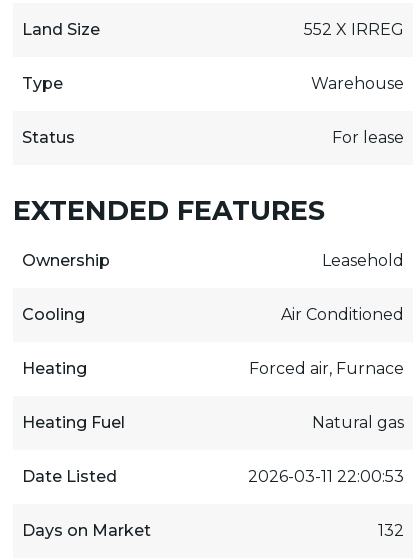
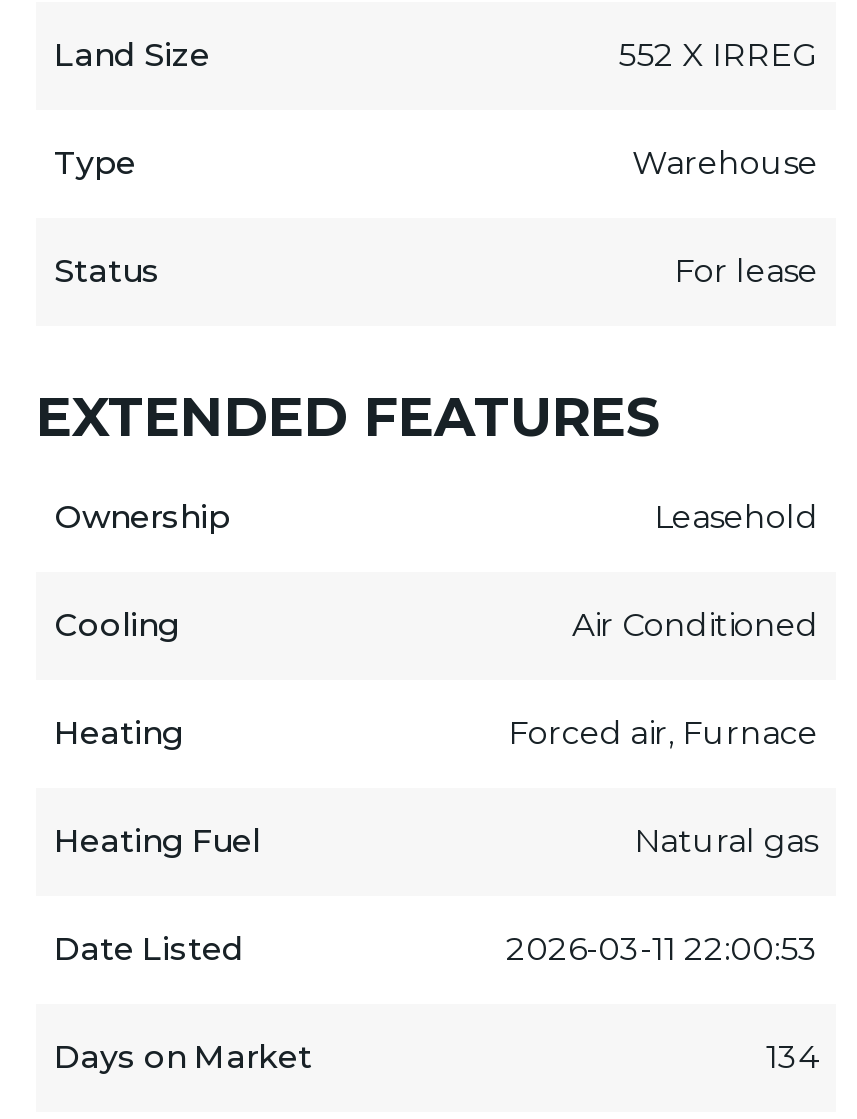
- 132
+ 134
